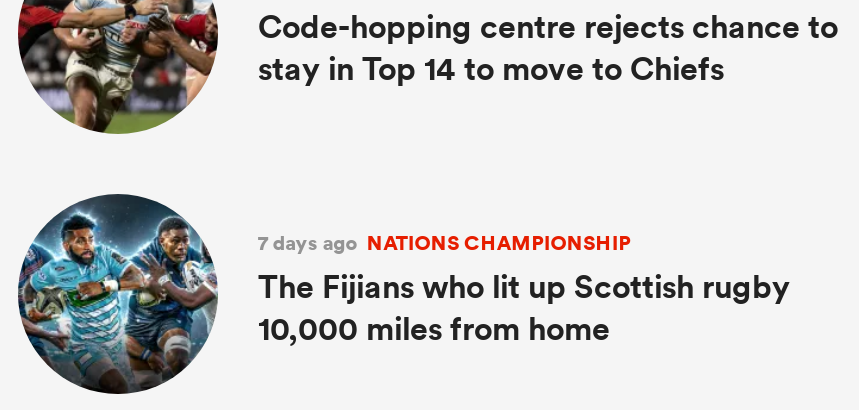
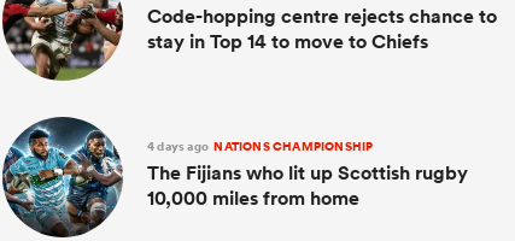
- 7 days ago NATIONS CHAMPIONSHIP
+ 4 days ago NATIONS CHAMPIONSHIP
